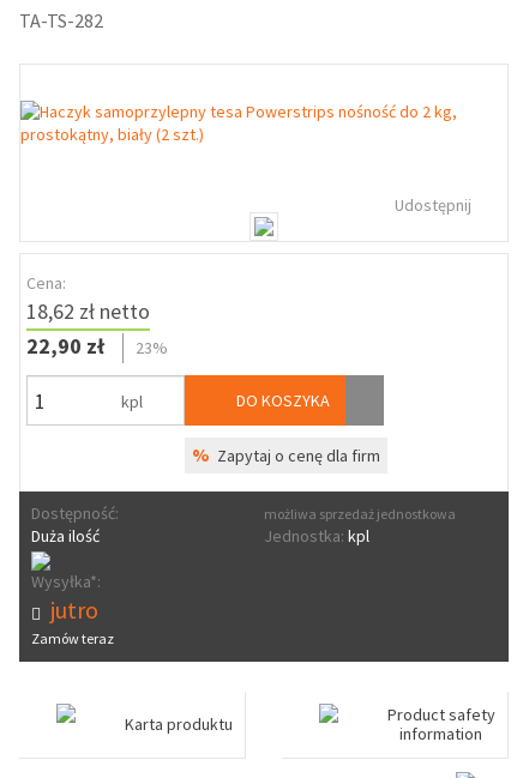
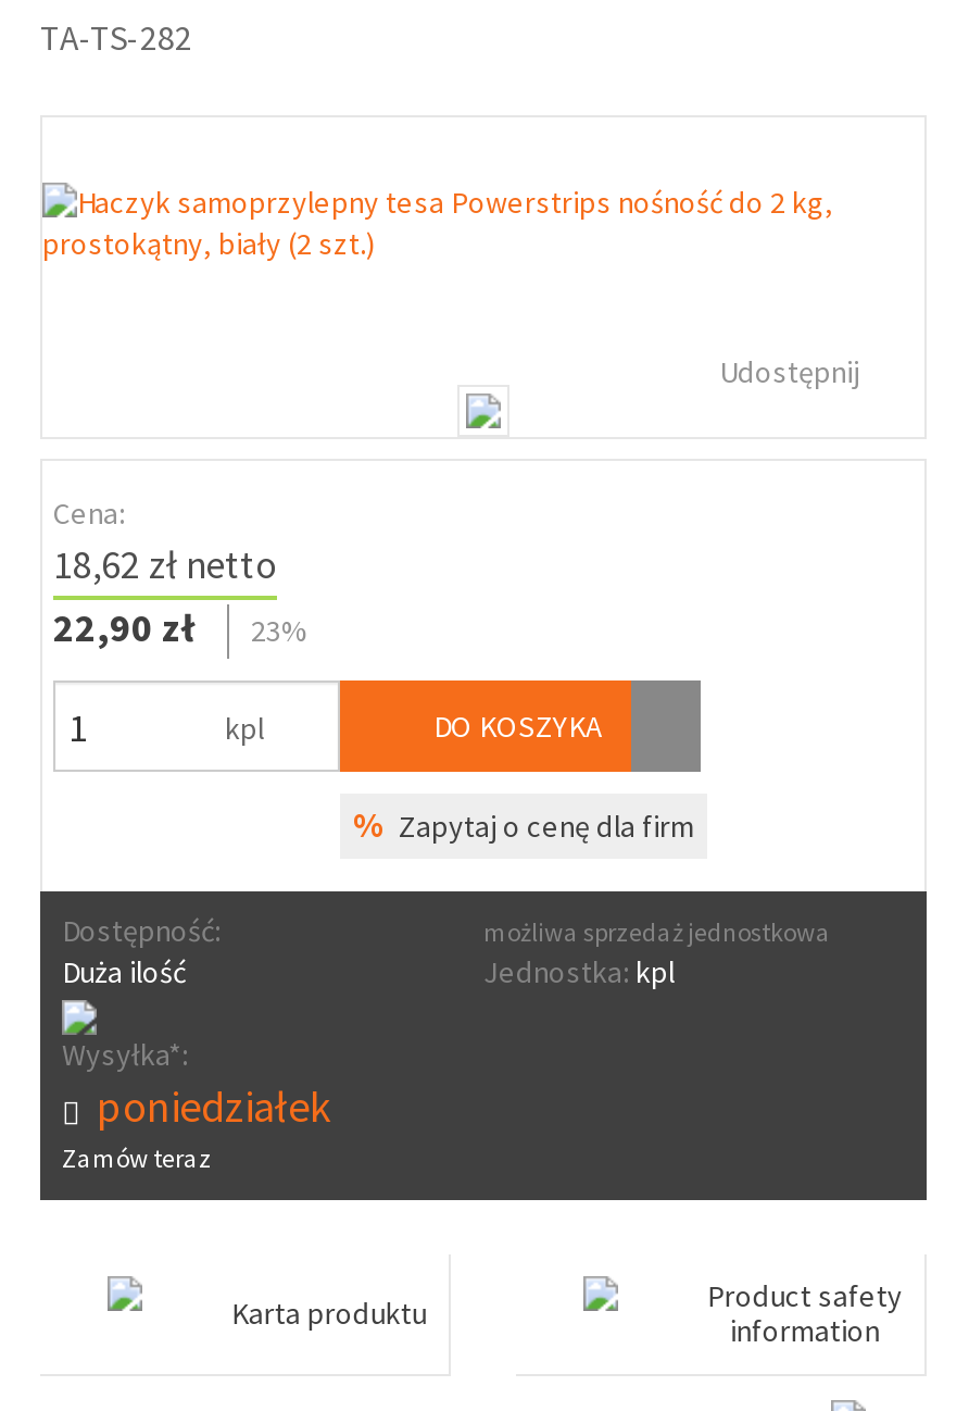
- jutro
+ poniedziałek
